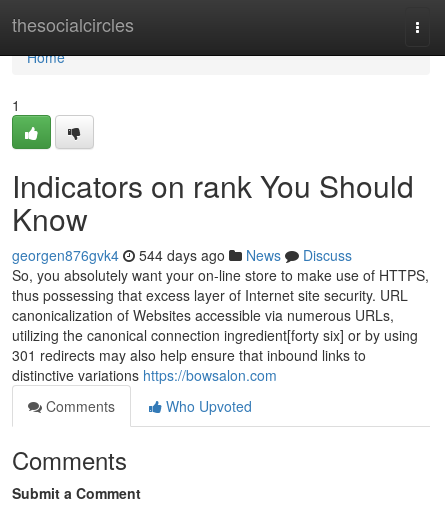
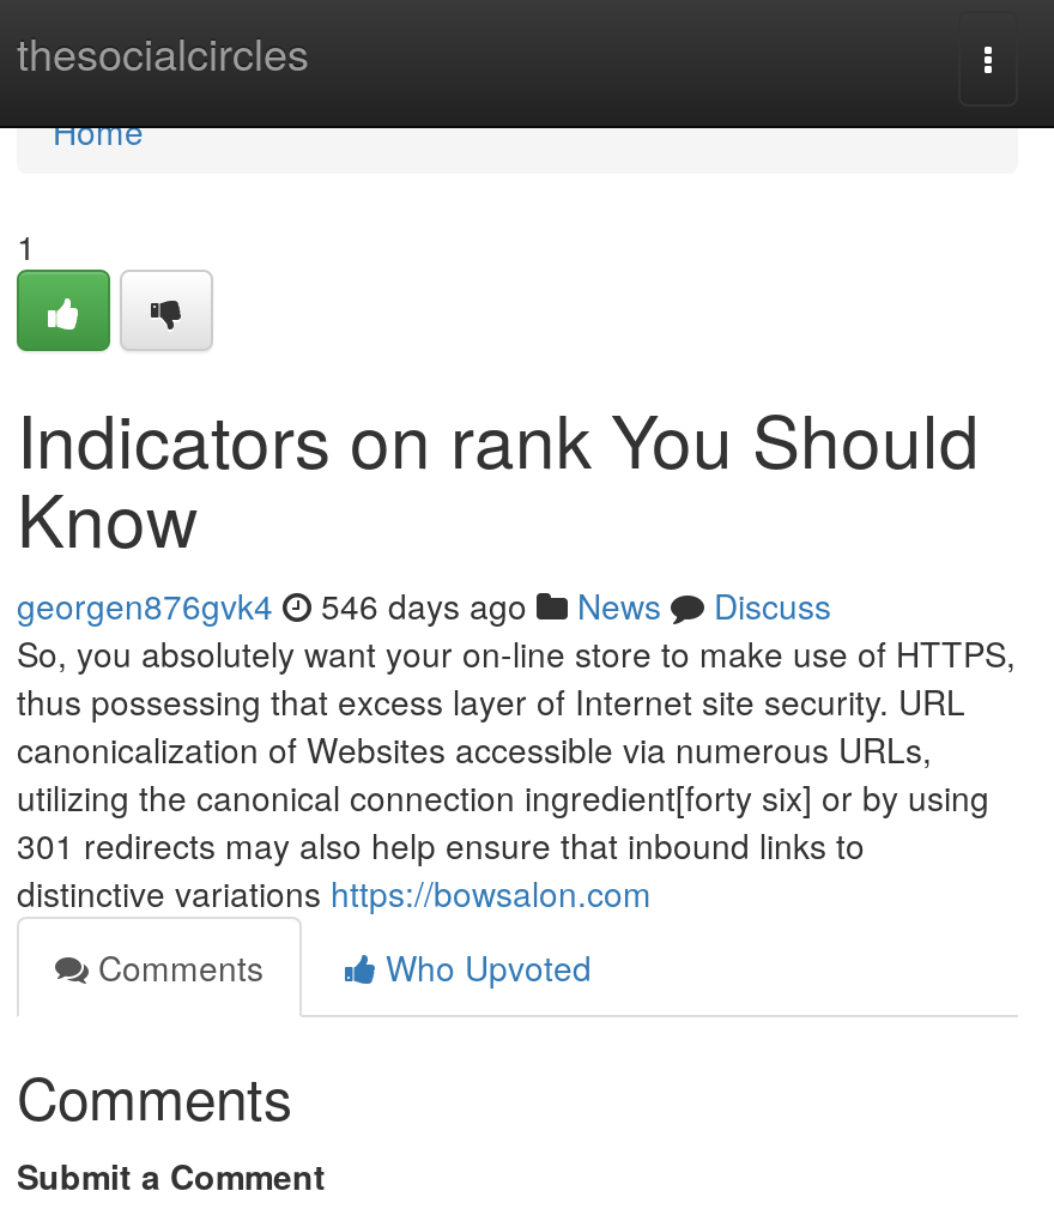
- georgen876gvk4 544 days ago News Discuss
+ georgen876gvk4 546 days ago News Discuss
